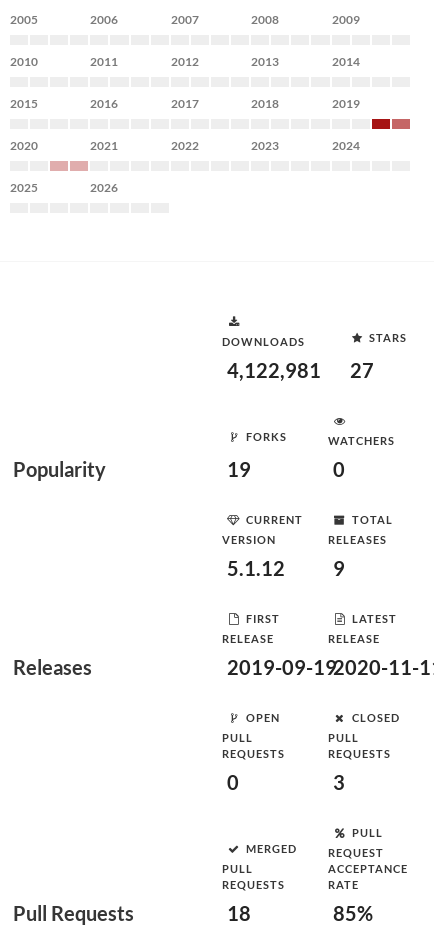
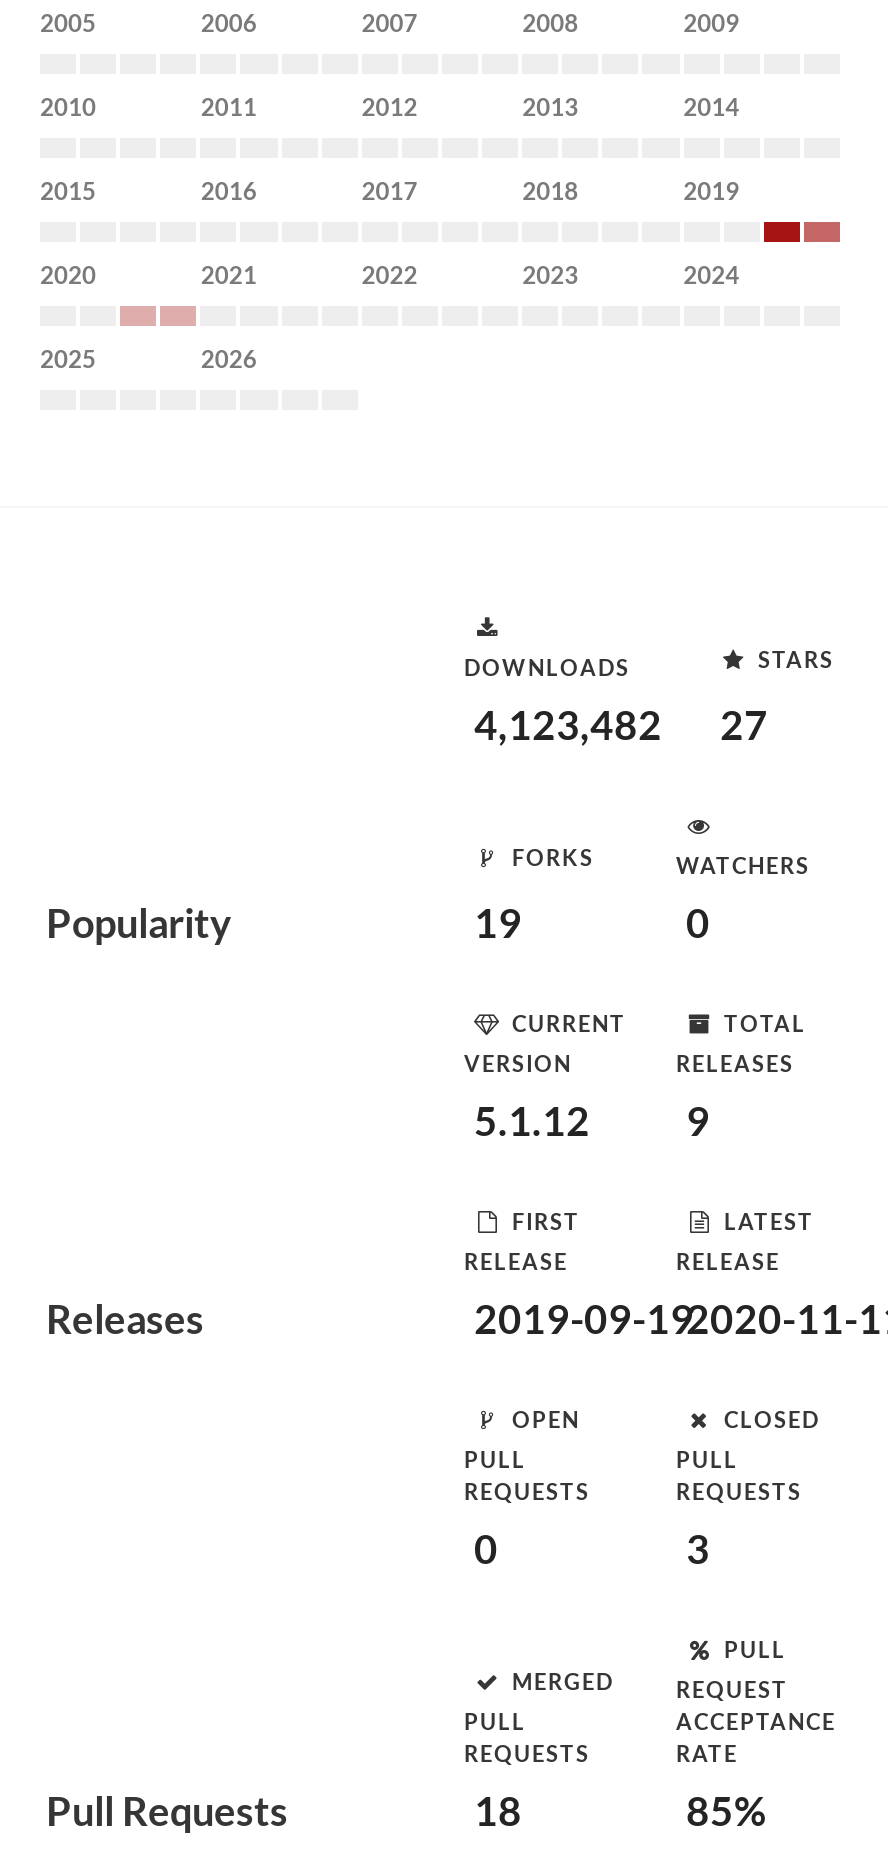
- 4,122,981 27
+ 4,123,482 27
